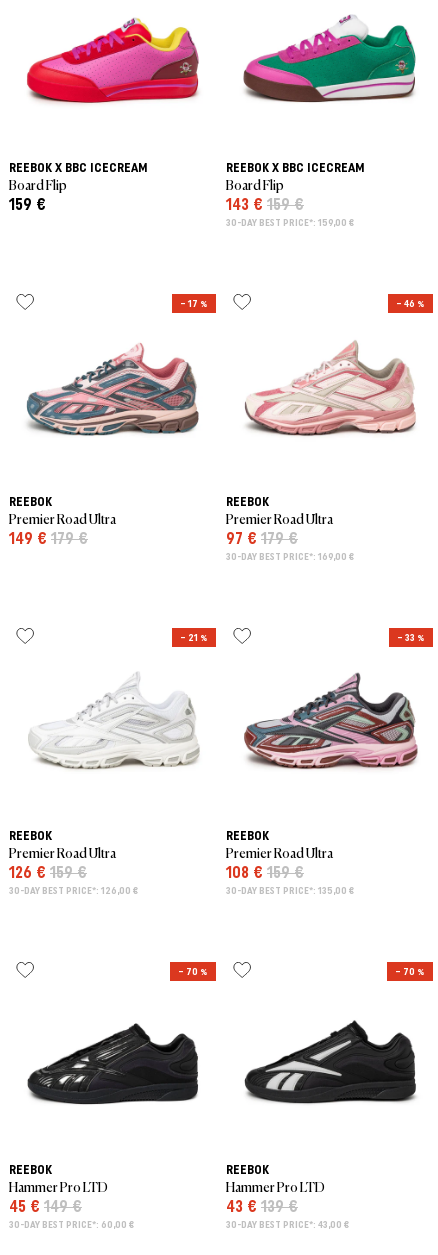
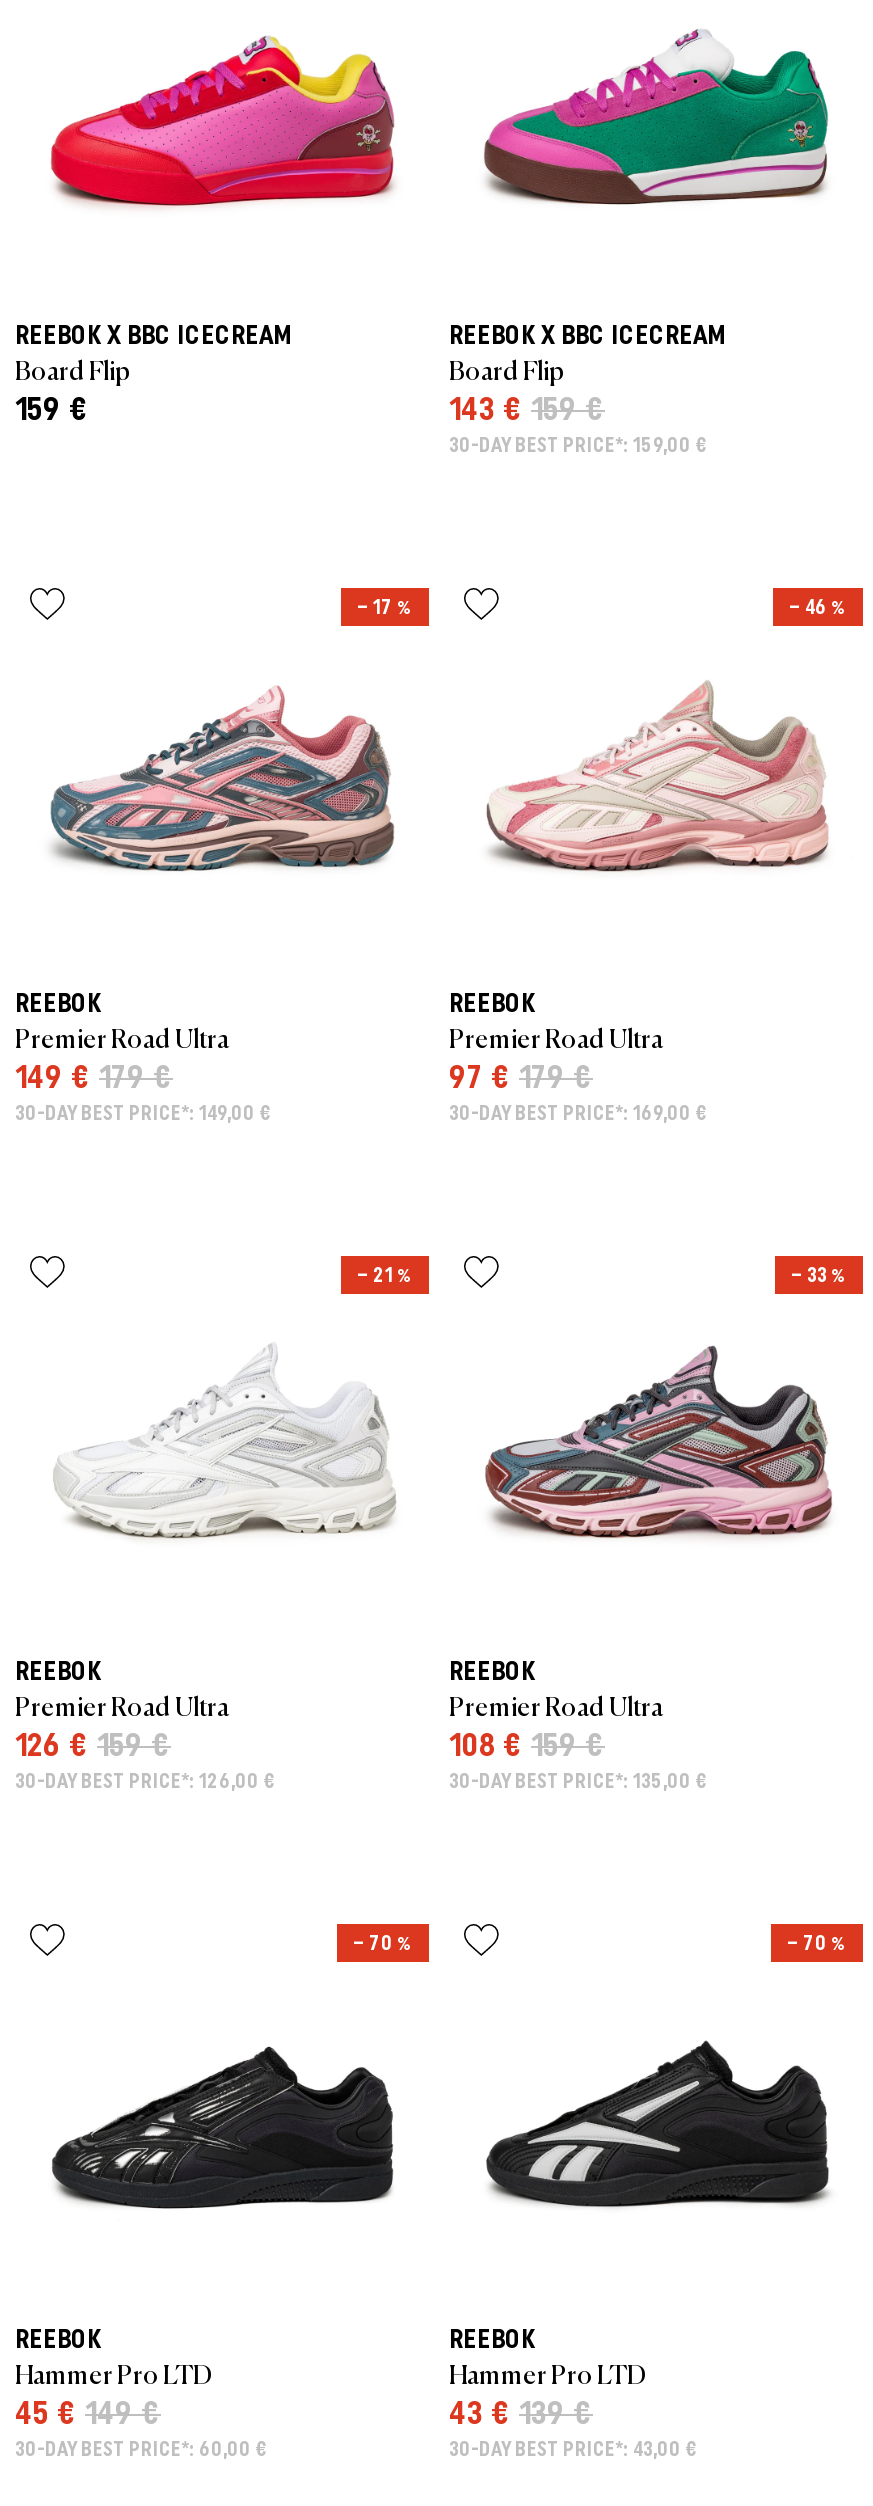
+ 30-DAY BEST PRICE*: 149,00 €
